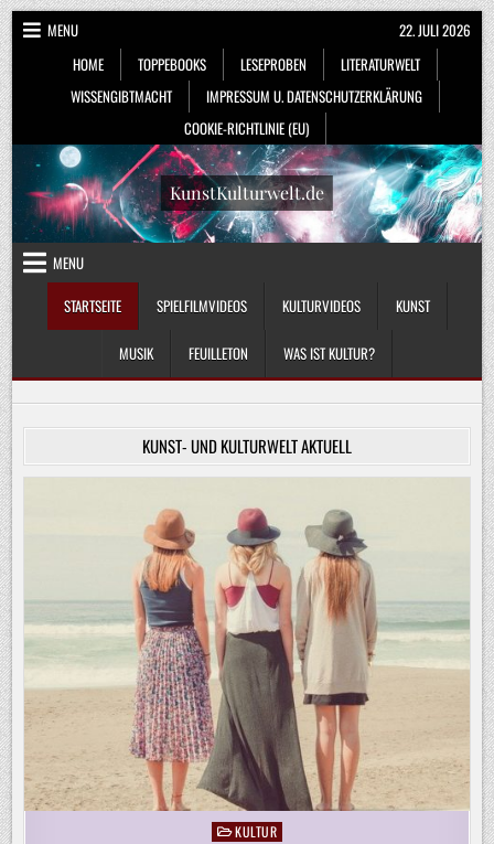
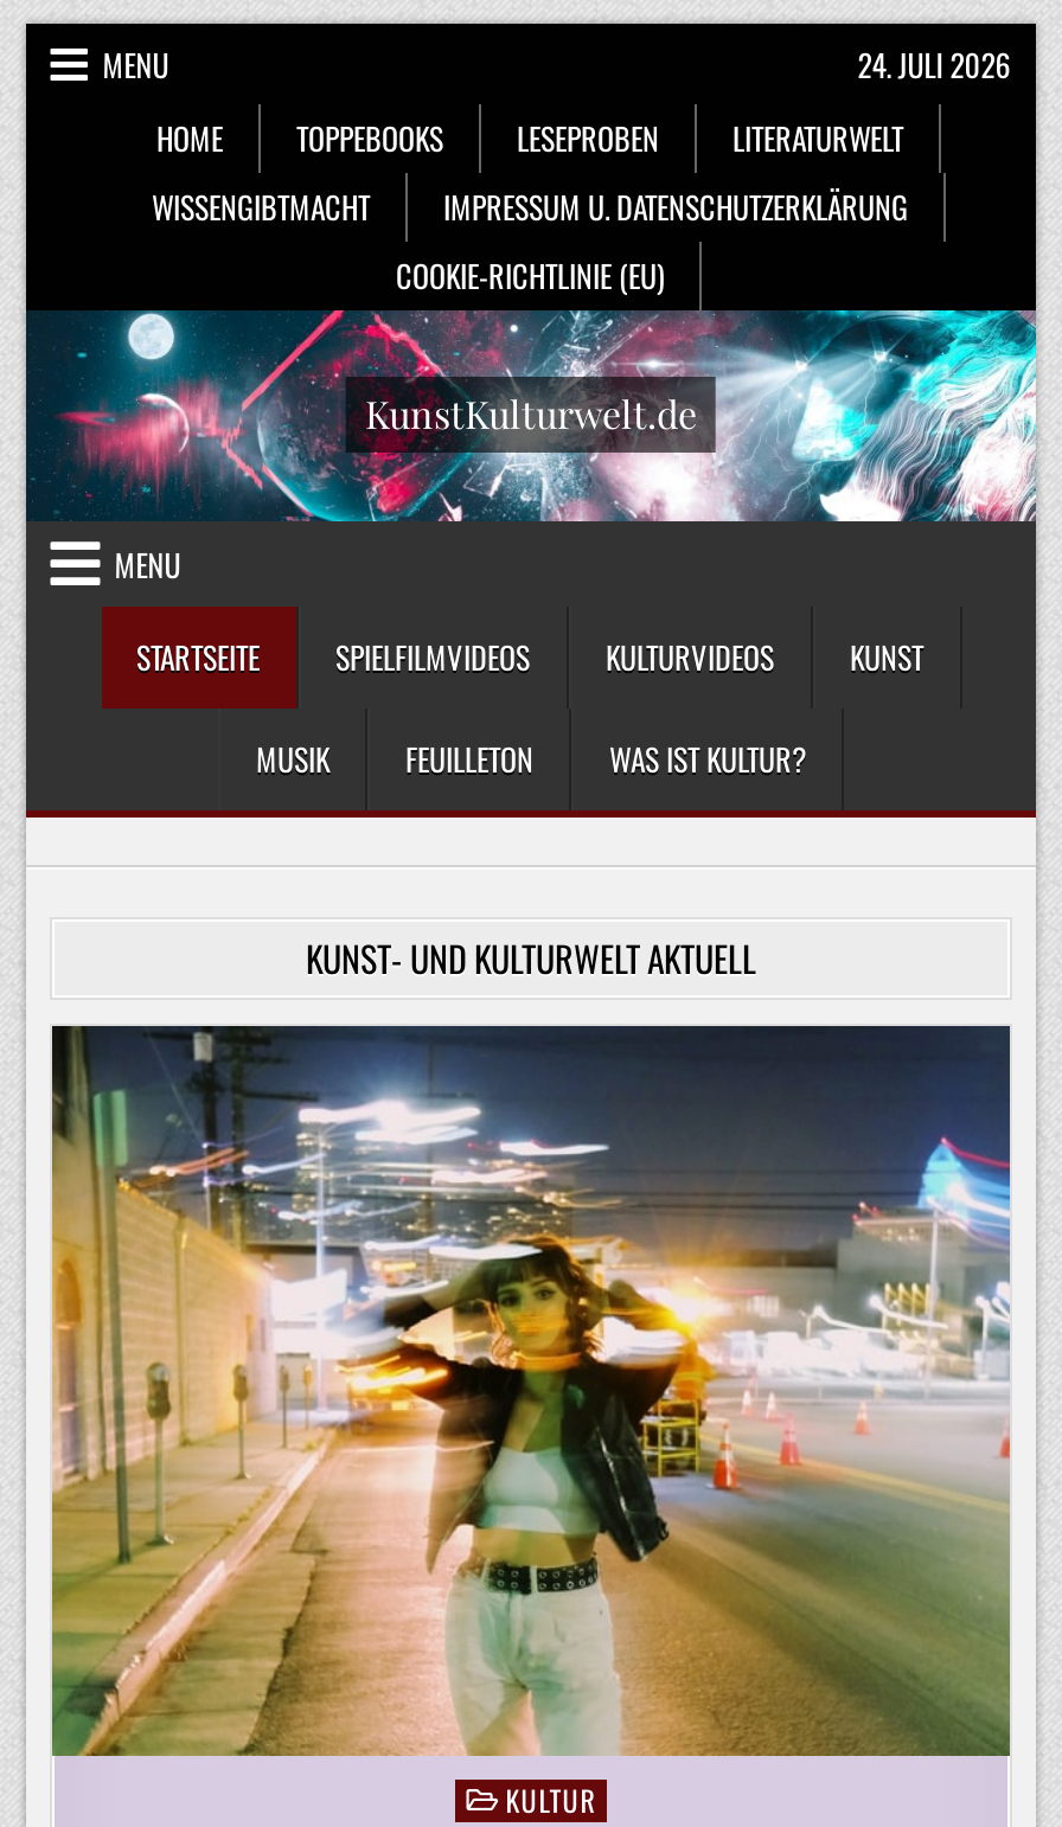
- 22. JULI 2026
+ 24. JULI 2026

- [image]
+ [image]
